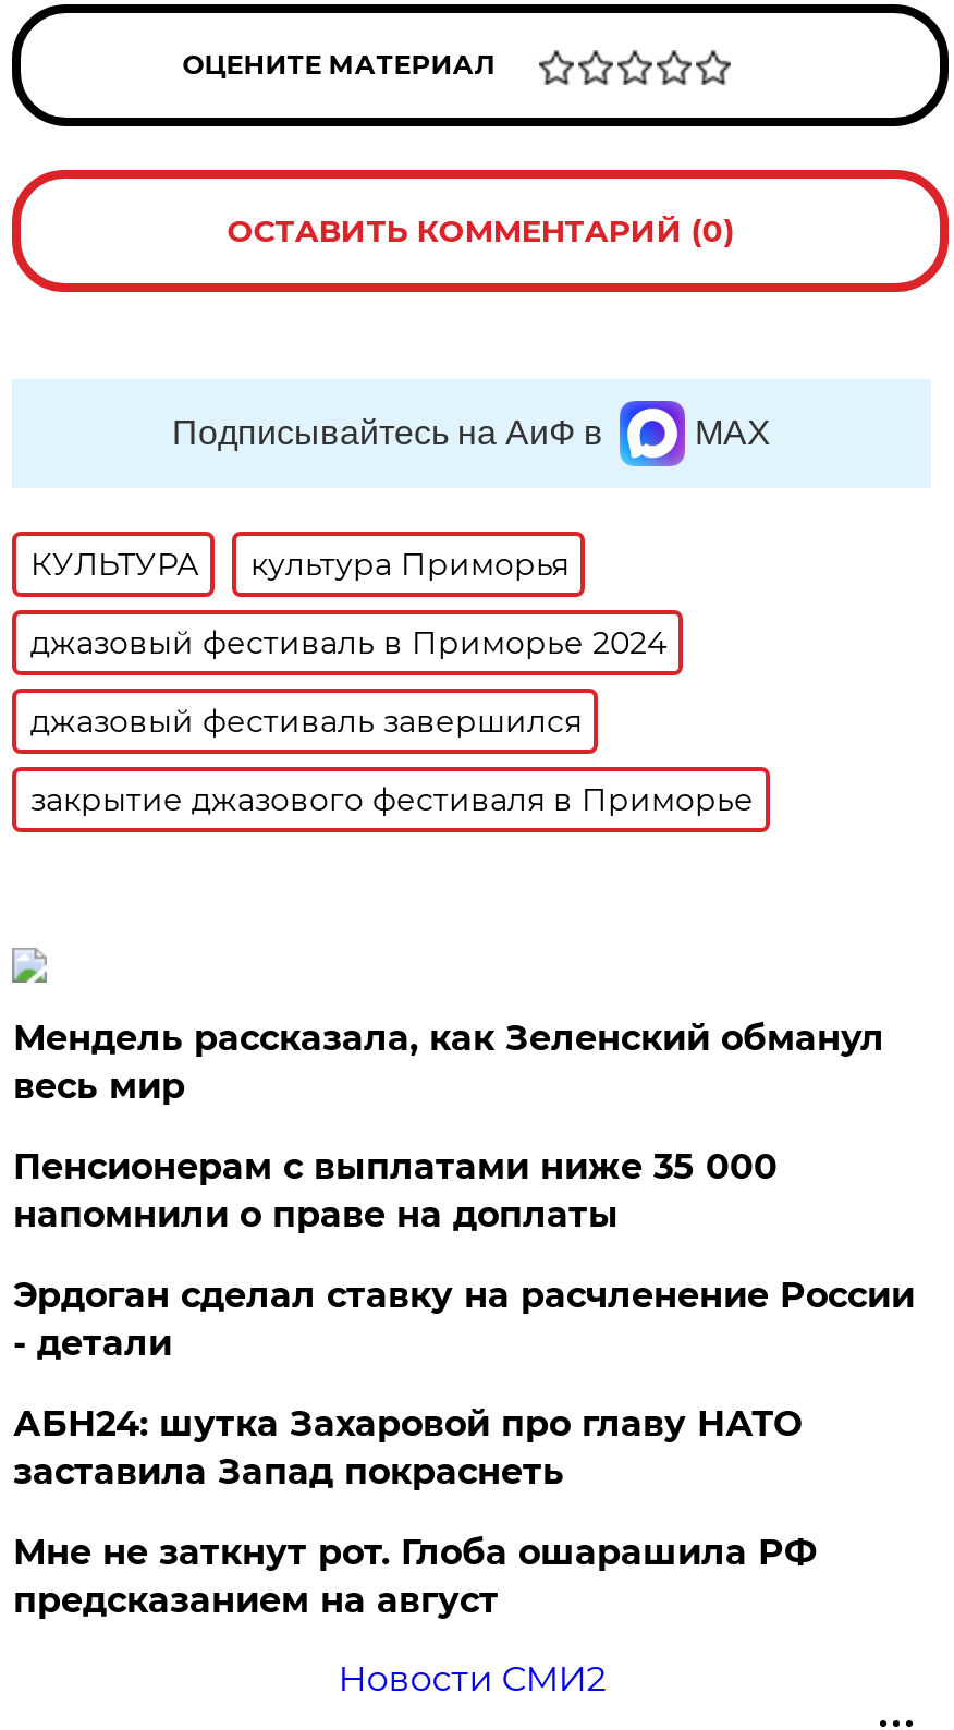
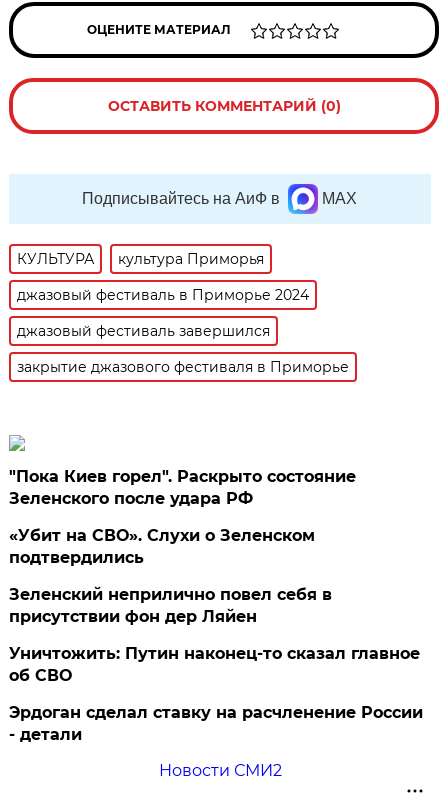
- Мендель рассказала, как Зеленский обманул
- весь мир
- Пенсионерам с выплатами ниже 35 000
- напомнили о праве на доплаты
+ "Пока Киев горел". Раскрыто состояние
+ Зеленского после удара РФ
+ «Убит на СВО». Слухи о Зеленском
+ подтвердились
+ Зеленский неприлично повел cебя в
+ присутствии фон дер Ляйен
+ Уничтожить: Путин наконец-то сказал главное
+ об СВО

moved down: Эрдоган сделал ставку на расчленение России | - детали

- АБН24: шутка Захаровой про главу НАТО
- заставила Запад покраснеть
- Мне не заткнут рот. Глоба ошарашила РФ
- предсказанием на август
